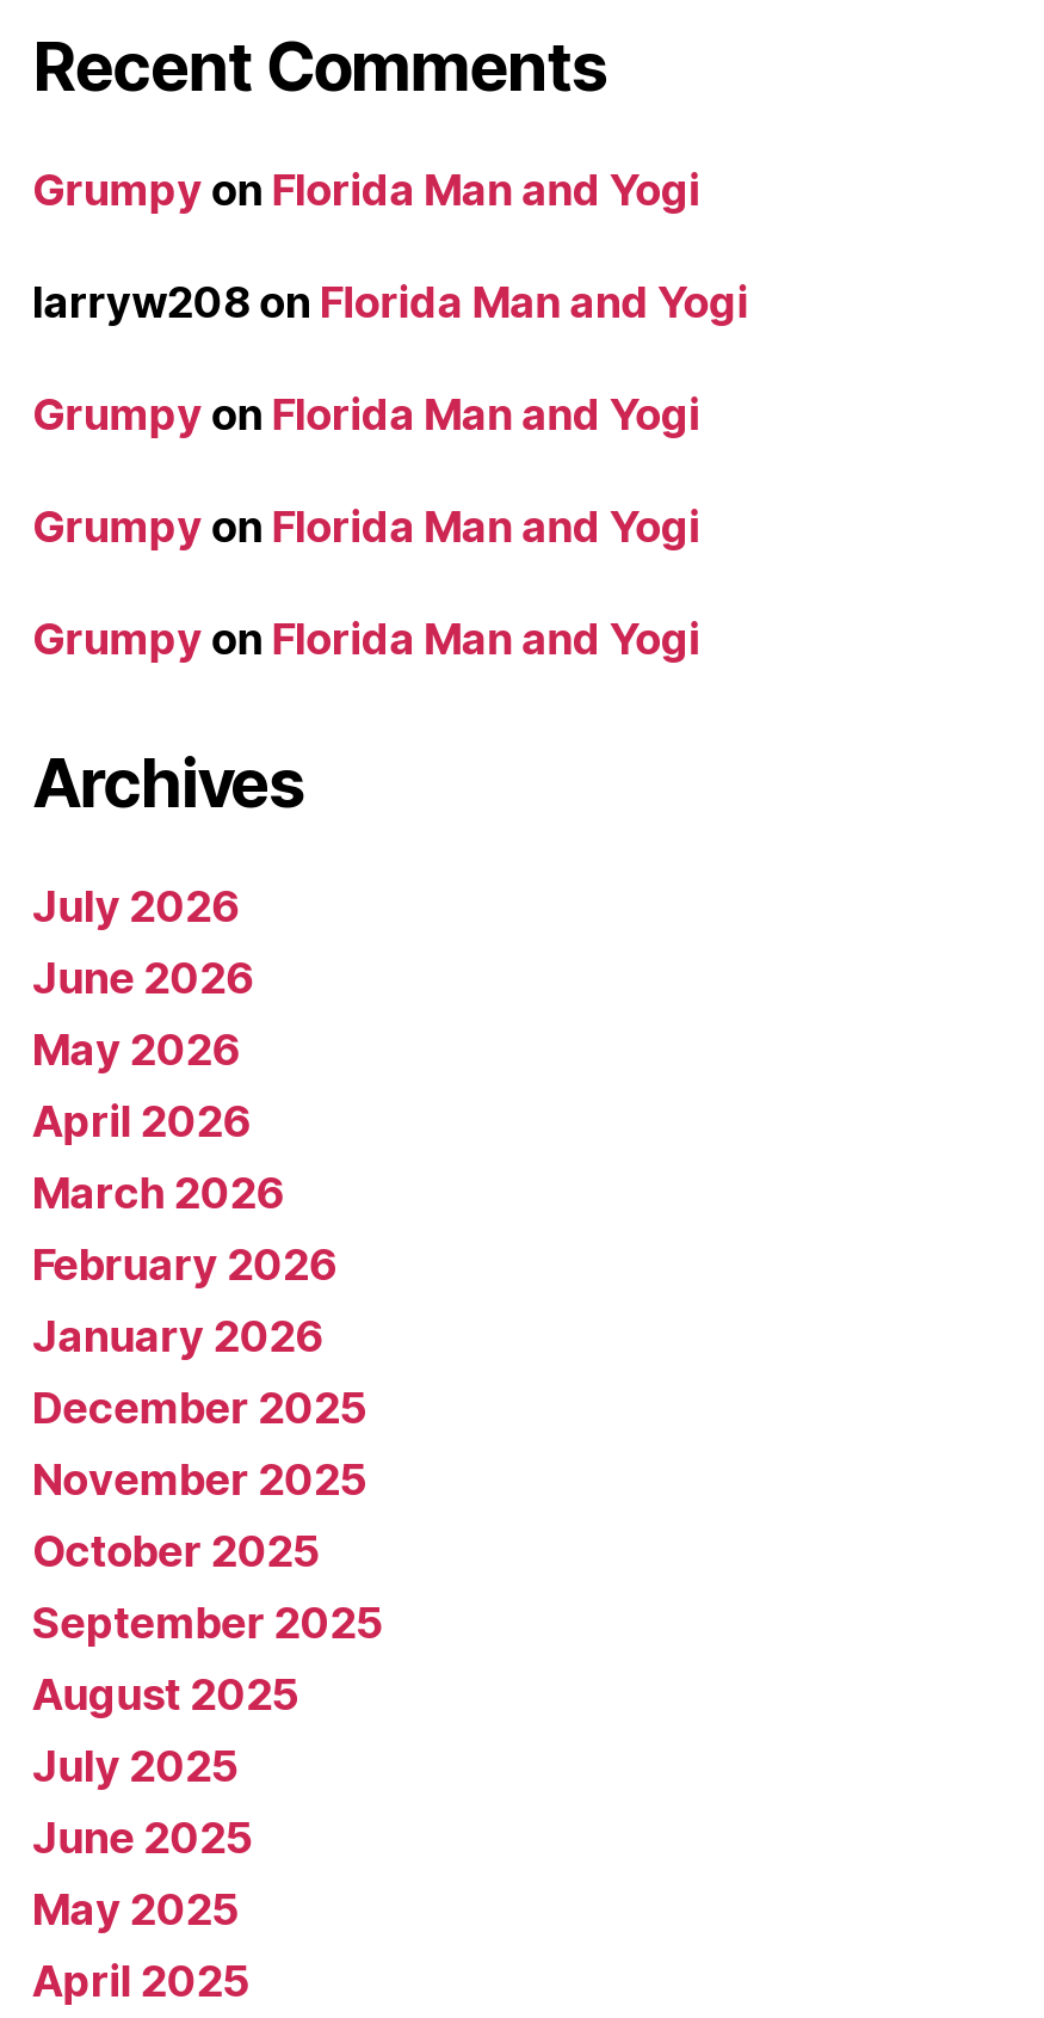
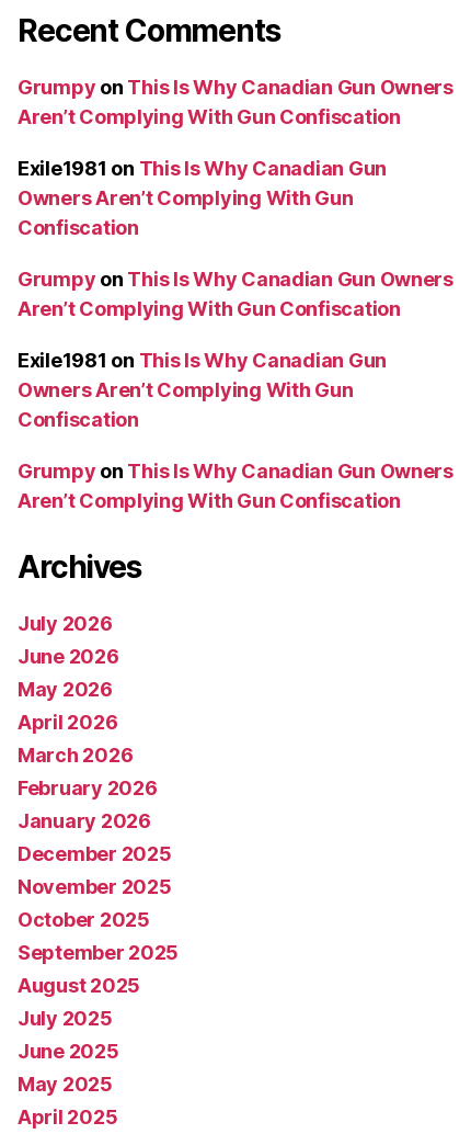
- Grumpy on Florida Man and Yogi
+ Grumpy on This Is Why Canadian Gun Owners
+ Aren’t Complying With Gun Confiscation

- larryw208 on Florida Man and Yogi
+ Exile1981 on This Is Why Canadian Gun
+ Owners Aren’t Complying With Gun
+ Confiscation

- Grumpy on Florida Man and Yogi
+ Grumpy on This Is Why Canadian Gun Owners
+ Aren’t Complying With Gun Confiscation

- Grumpy on Florida Man and Yogi
+ Exile1981 on This Is Why Canadian Gun
+ Owners Aren’t Complying With Gun
+ Confiscation

- Grumpy on Florida Man and Yogi
+ Grumpy on This Is Why Canadian Gun Owners
+ Aren’t Complying With Gun Confiscation
